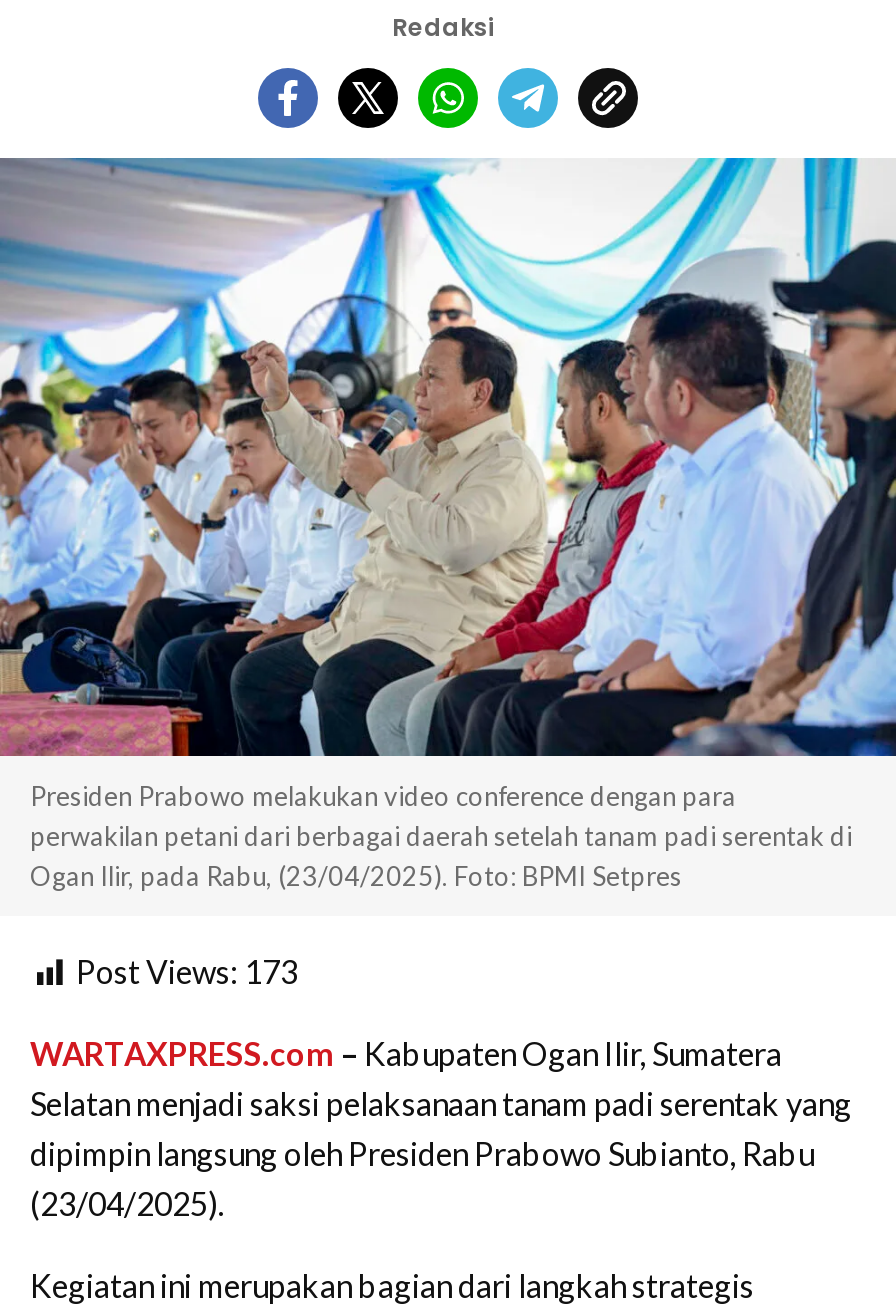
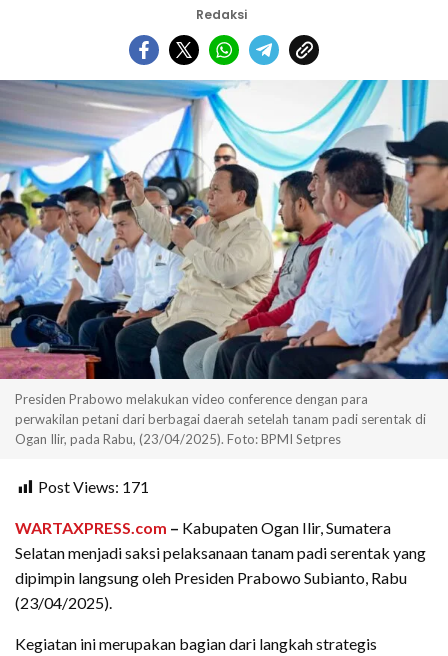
- Post Views: 173
+ Post Views: 171
